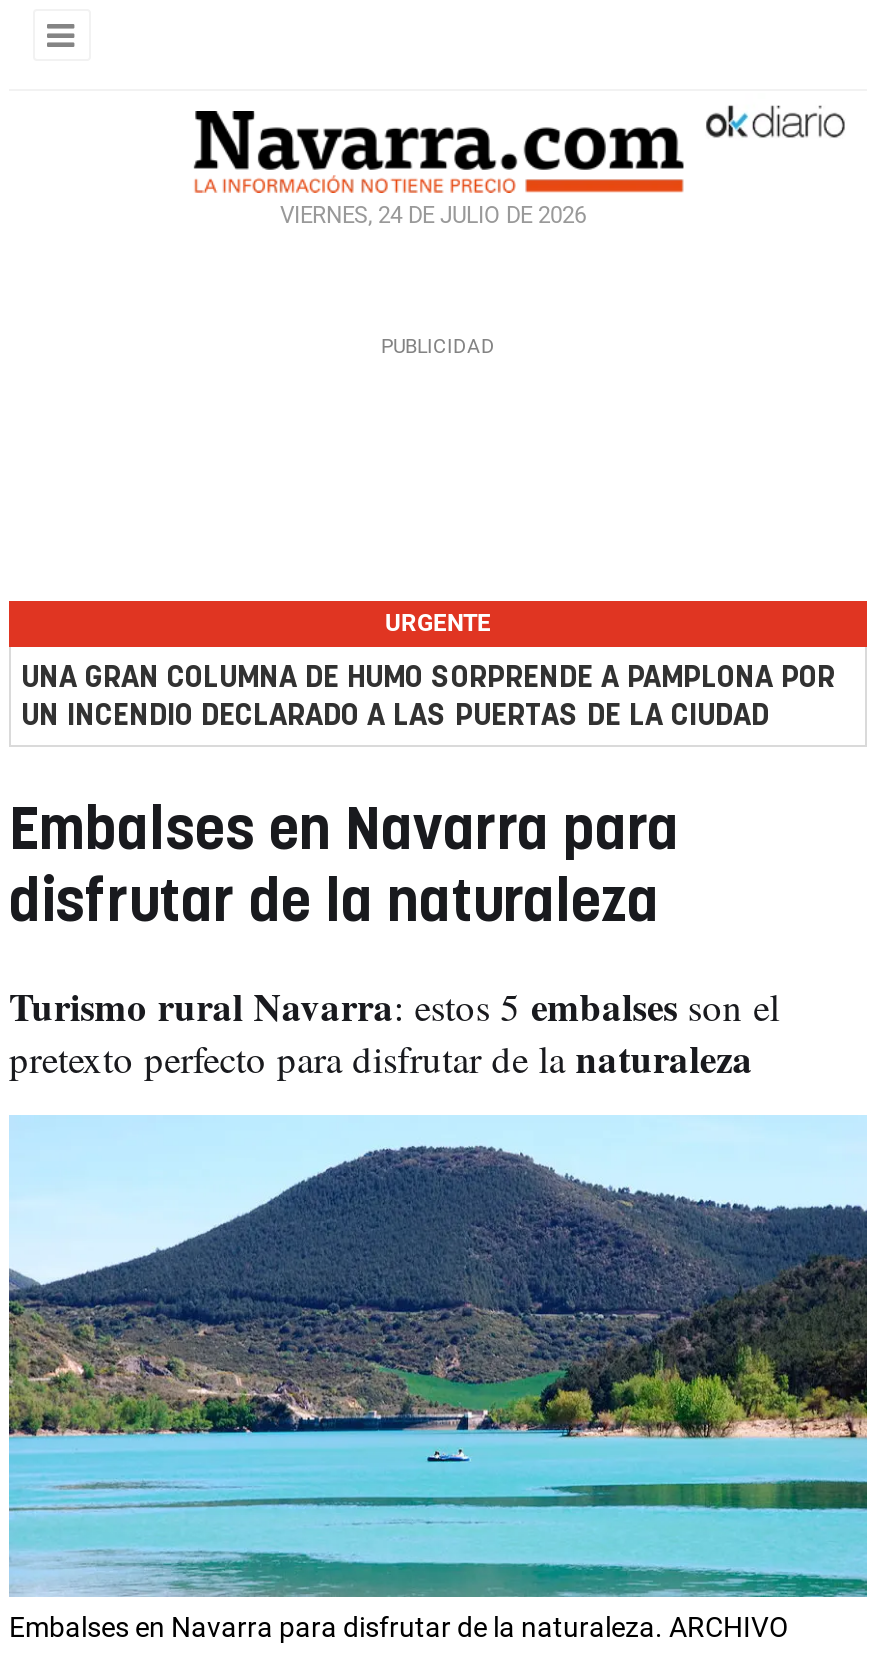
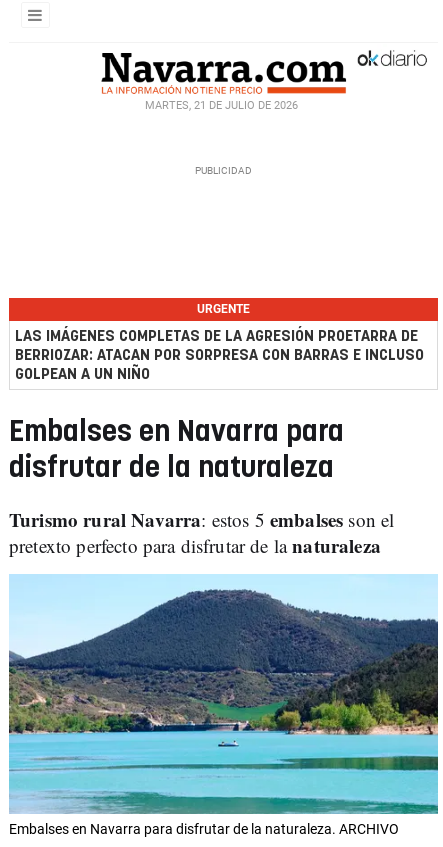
- VIERNES, 24 DE JULIO DE 2026
+ MARTES, 21 DE JULIO DE 2026

- UNA GRAN COLUMNA DE HUMO SORPRENDE A PAMPLONA POR
- UN INCENDIO DECLARADO A LAS PUERTAS DE LA CIUDAD
+ LAS IMÁGENES COMPLETAS DE LA AGRESIÓN PROETARRA DE
+ BERRIOZAR: ATACAN POR SORPRESA CON BARRAS E INCLUSO
+ GOLPEAN A UN NIÑO
